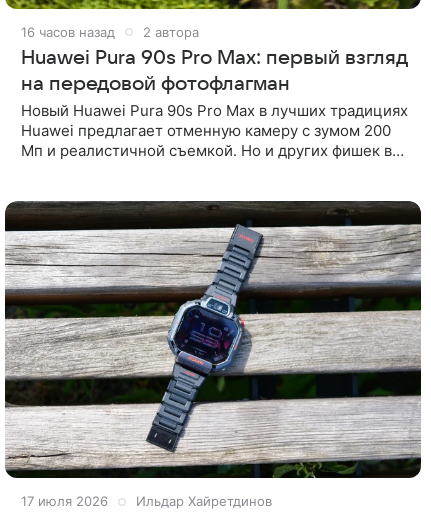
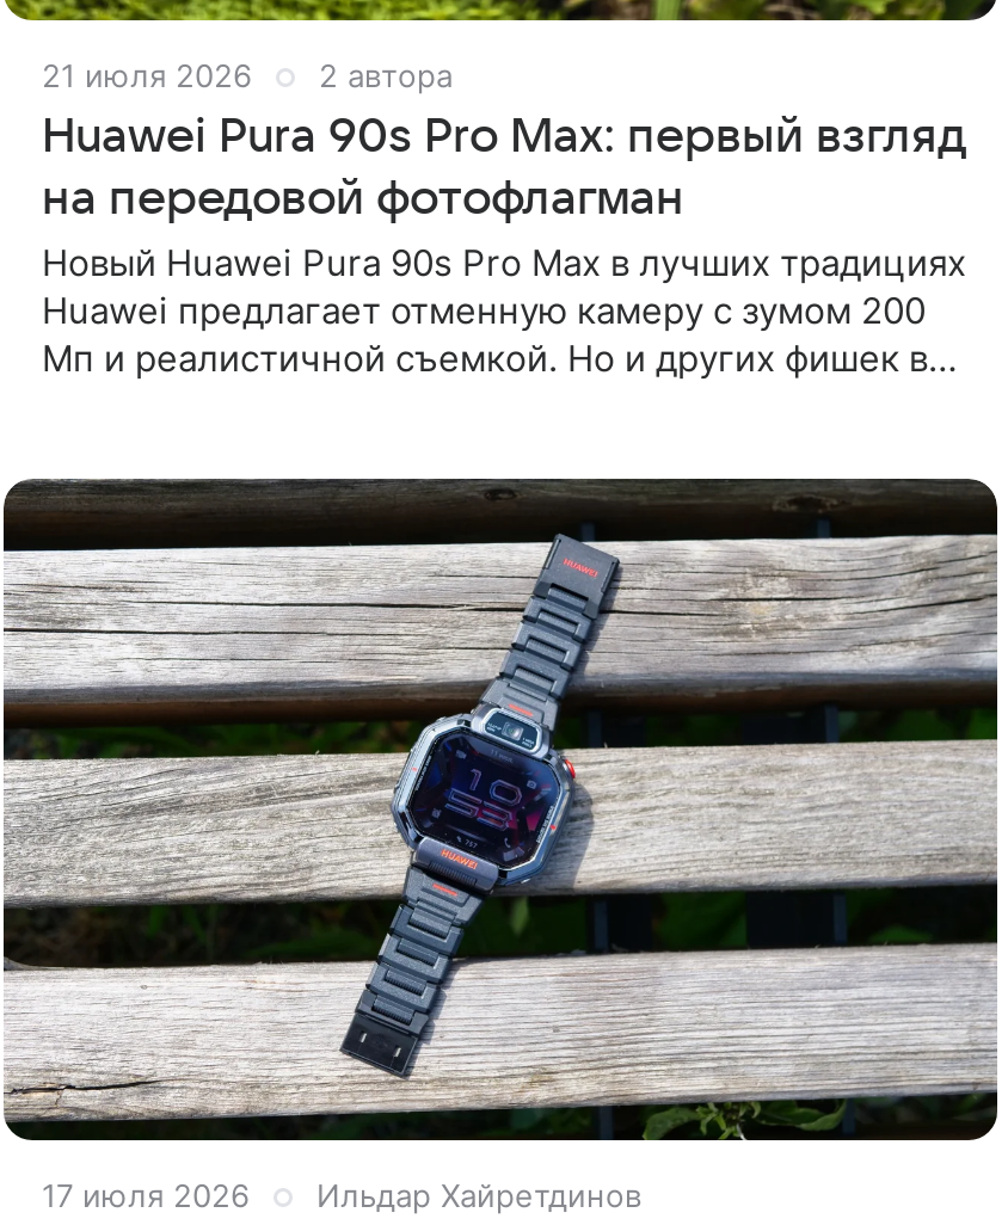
- 16 часов назад 2 автора
+ 21 июля 2026 2 автора
